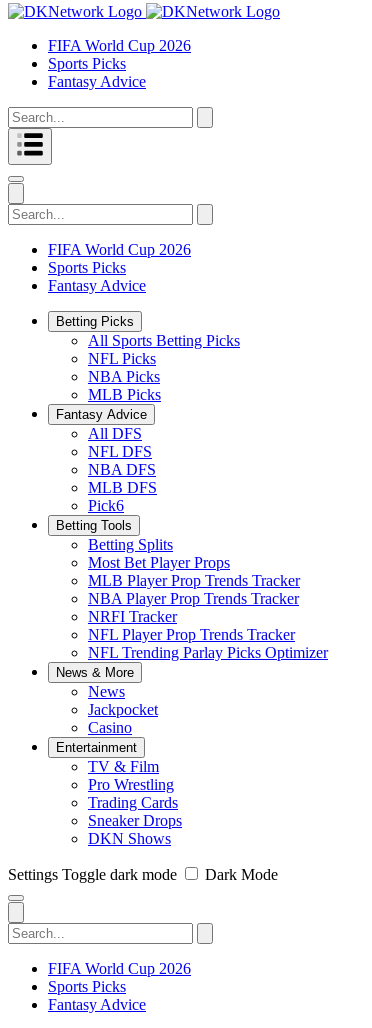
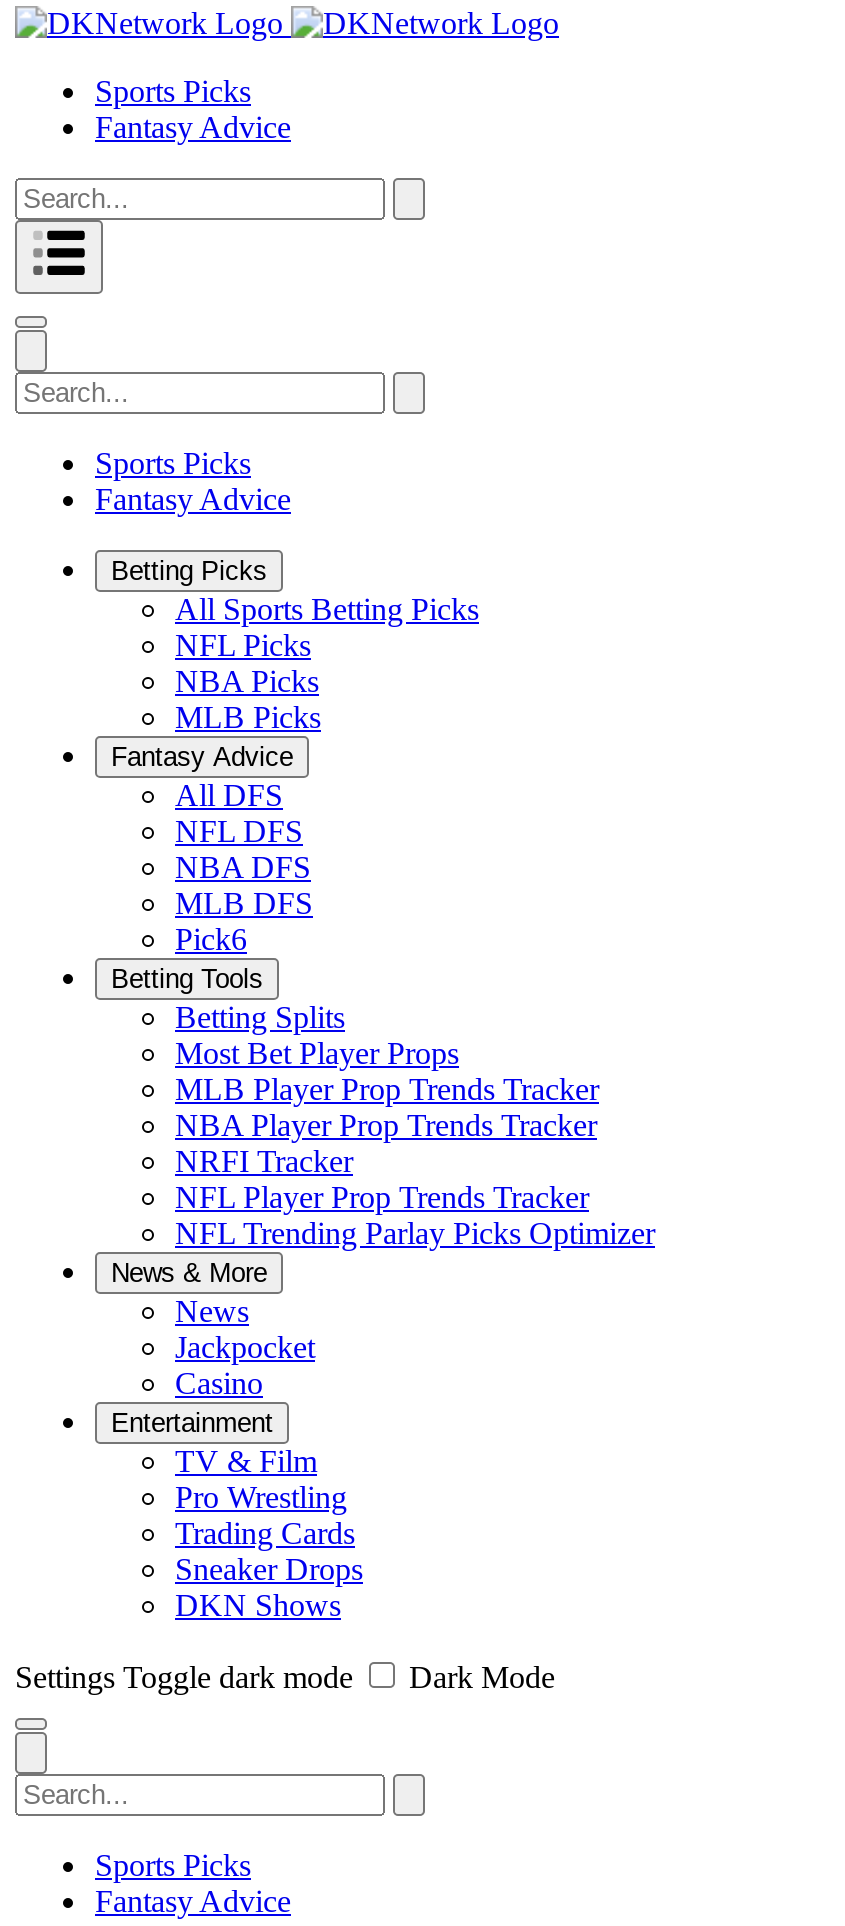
- FIFA World Cup 2026

- FIFA World Cup 2026

- FIFA World Cup 2026
